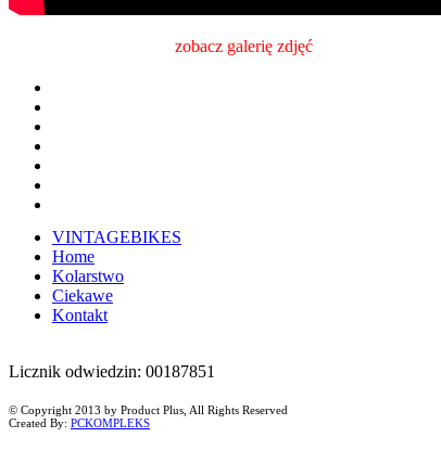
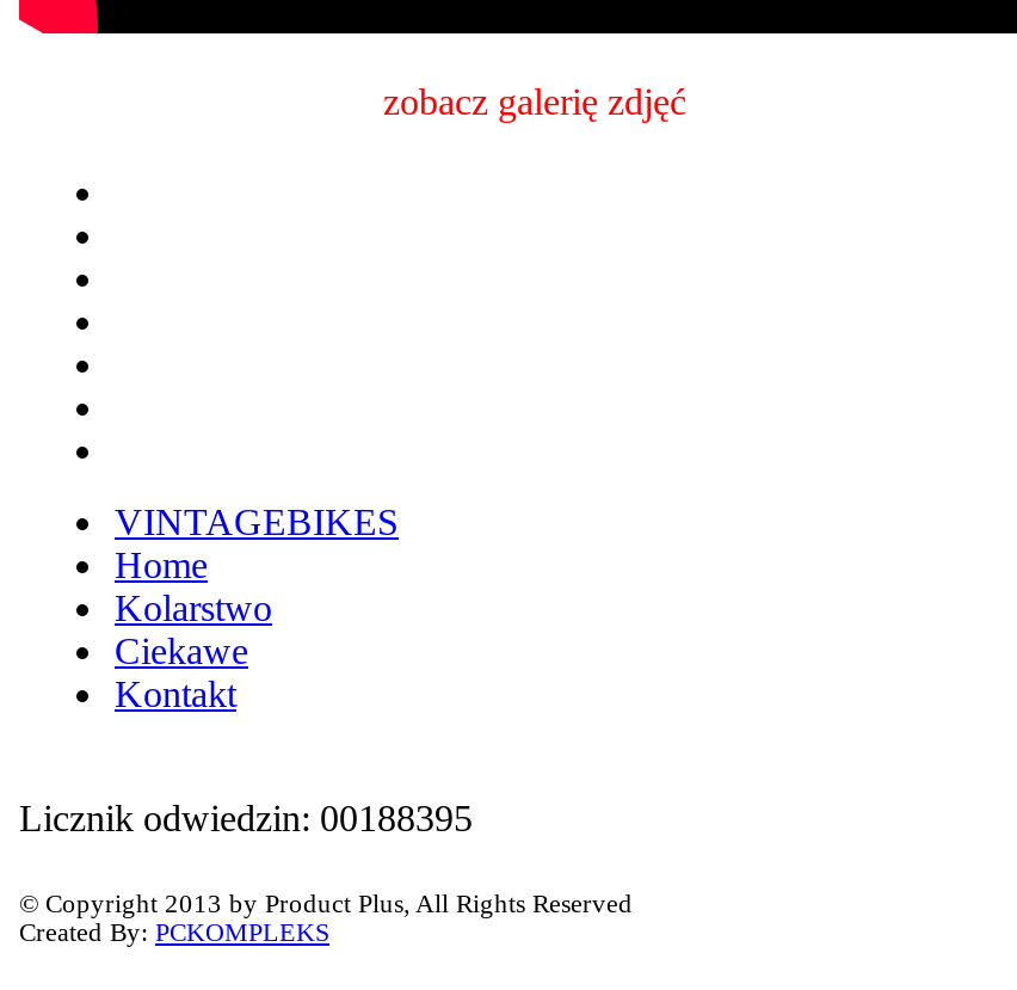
- Licznik odwiedzin: 00187851
+ Licznik odwiedzin: 00188395
